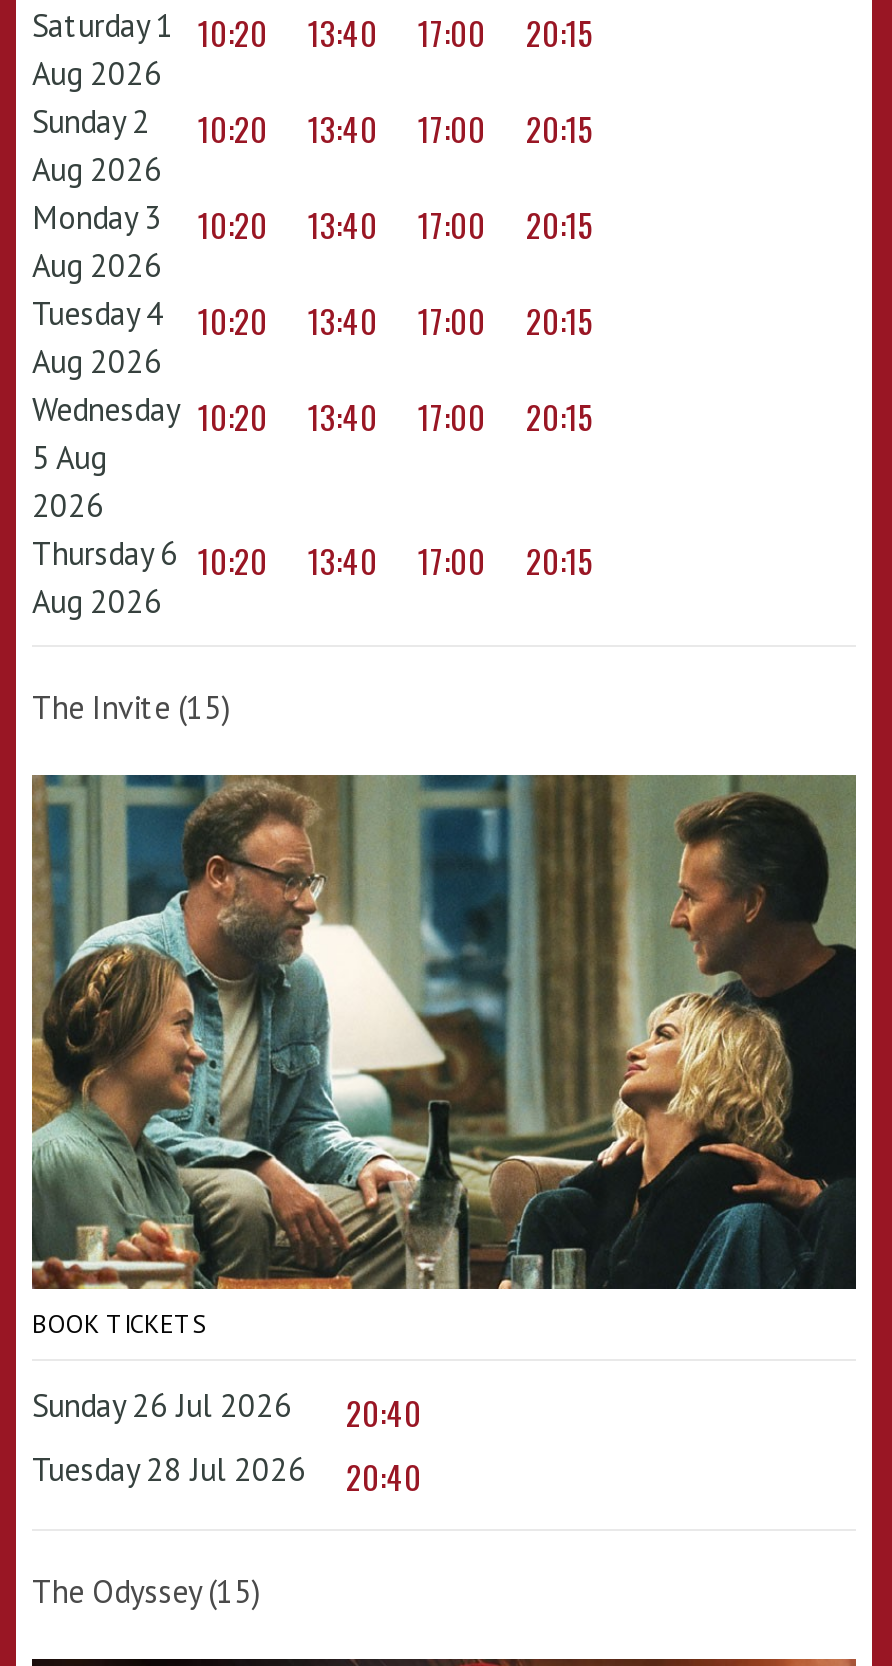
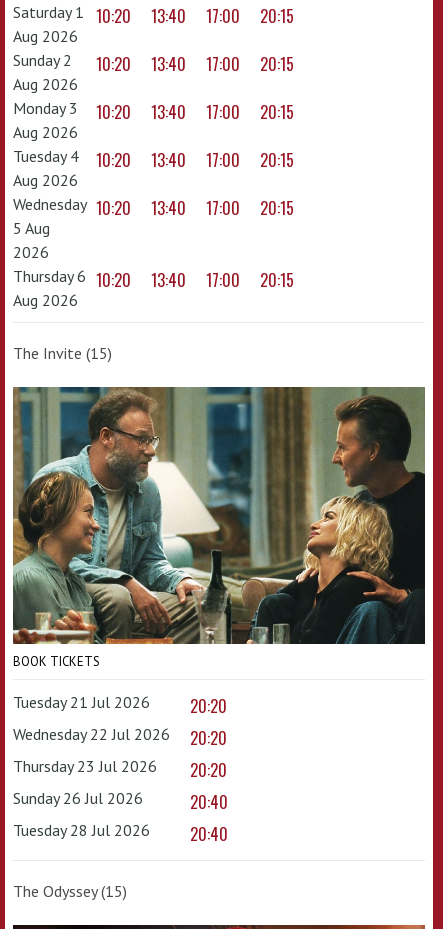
+ Tuesday 21 Jul 2026
+ 20:20
+ Wednesday 22 Jul 2026
+ 20:20
+ Thursday 23 Jul 2026
+ 20:20
